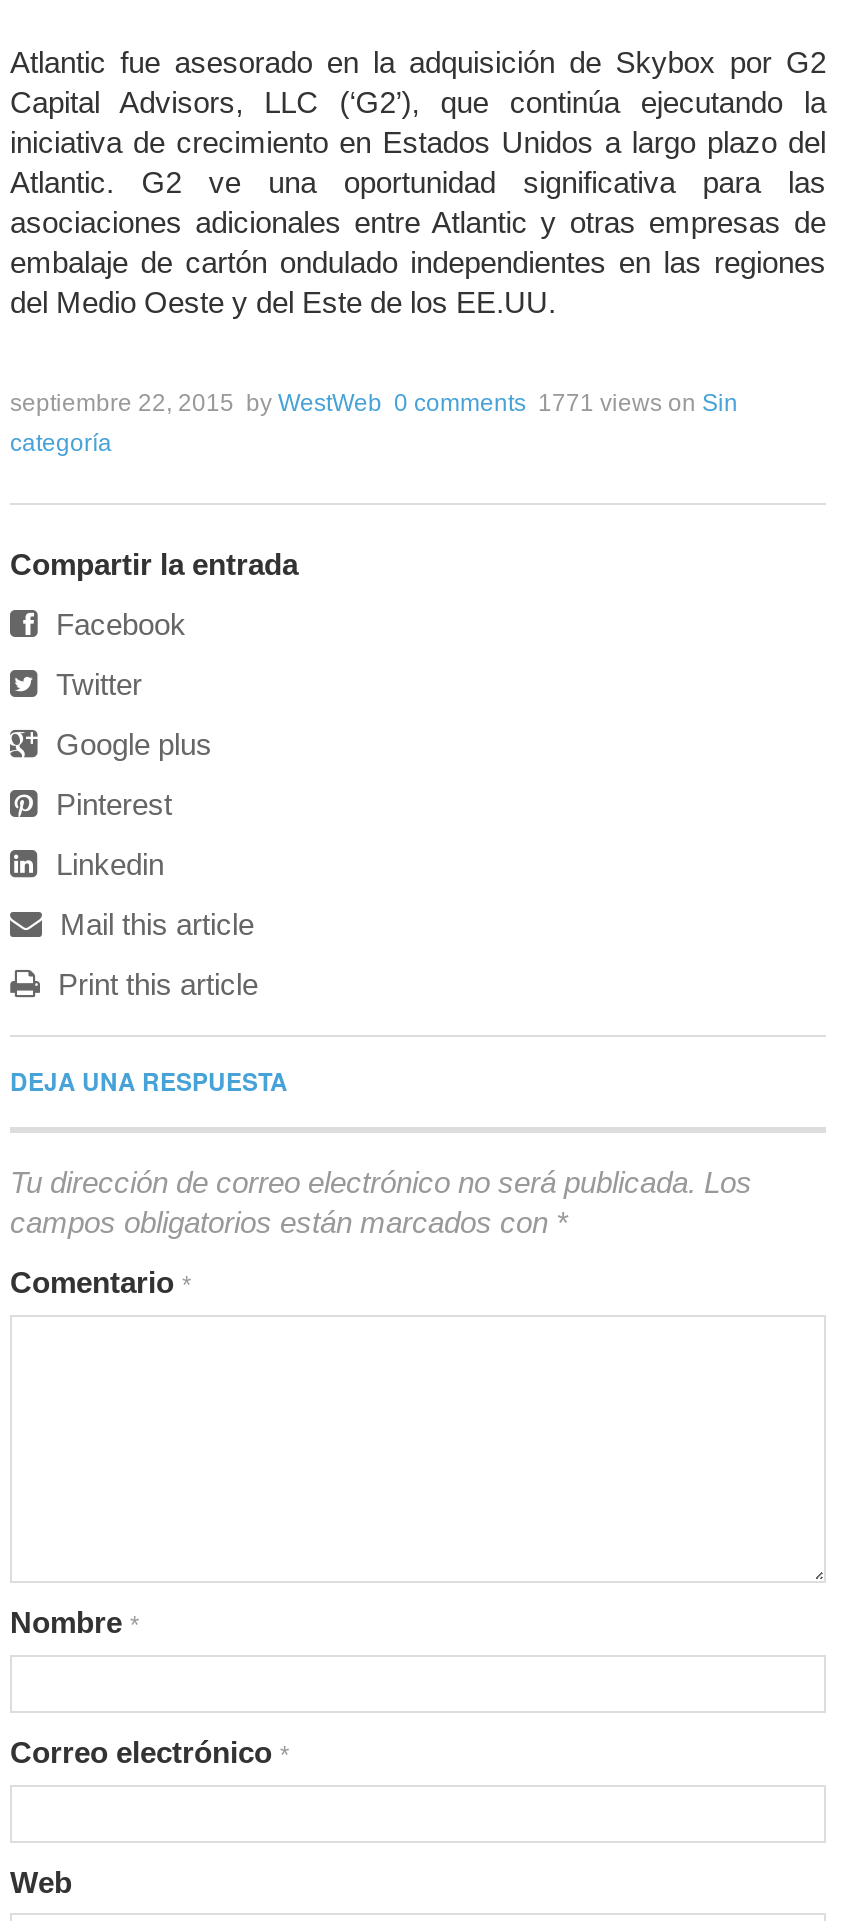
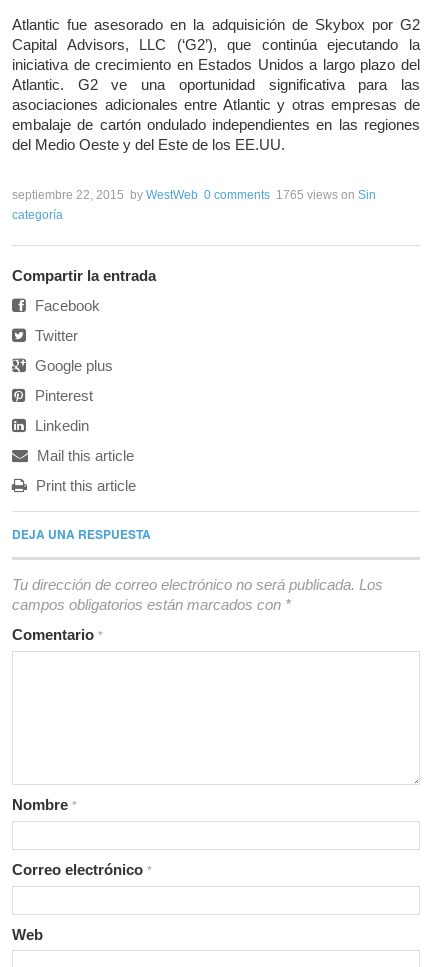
- septiembre 22, 2015 by WestWeb 0 comments 1771 views on Sin
+ septiembre 22, 2015 by WestWeb 0 comments 1765 views on Sin
